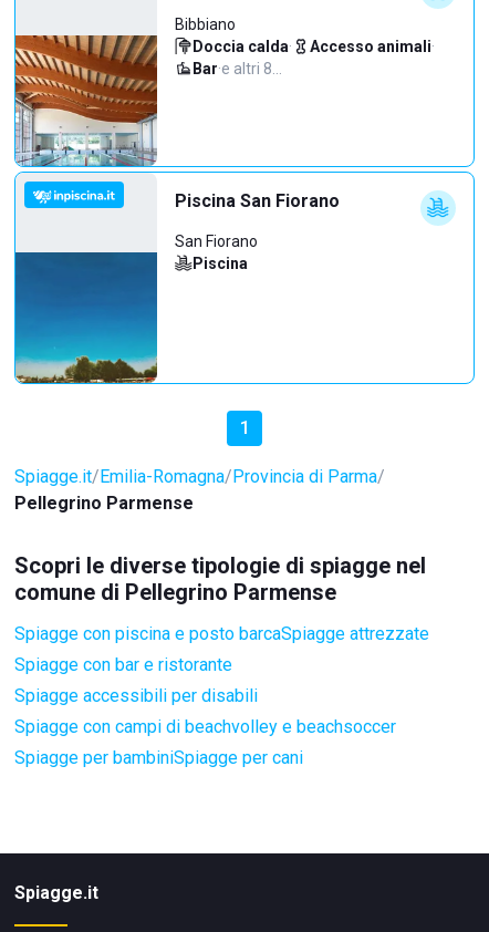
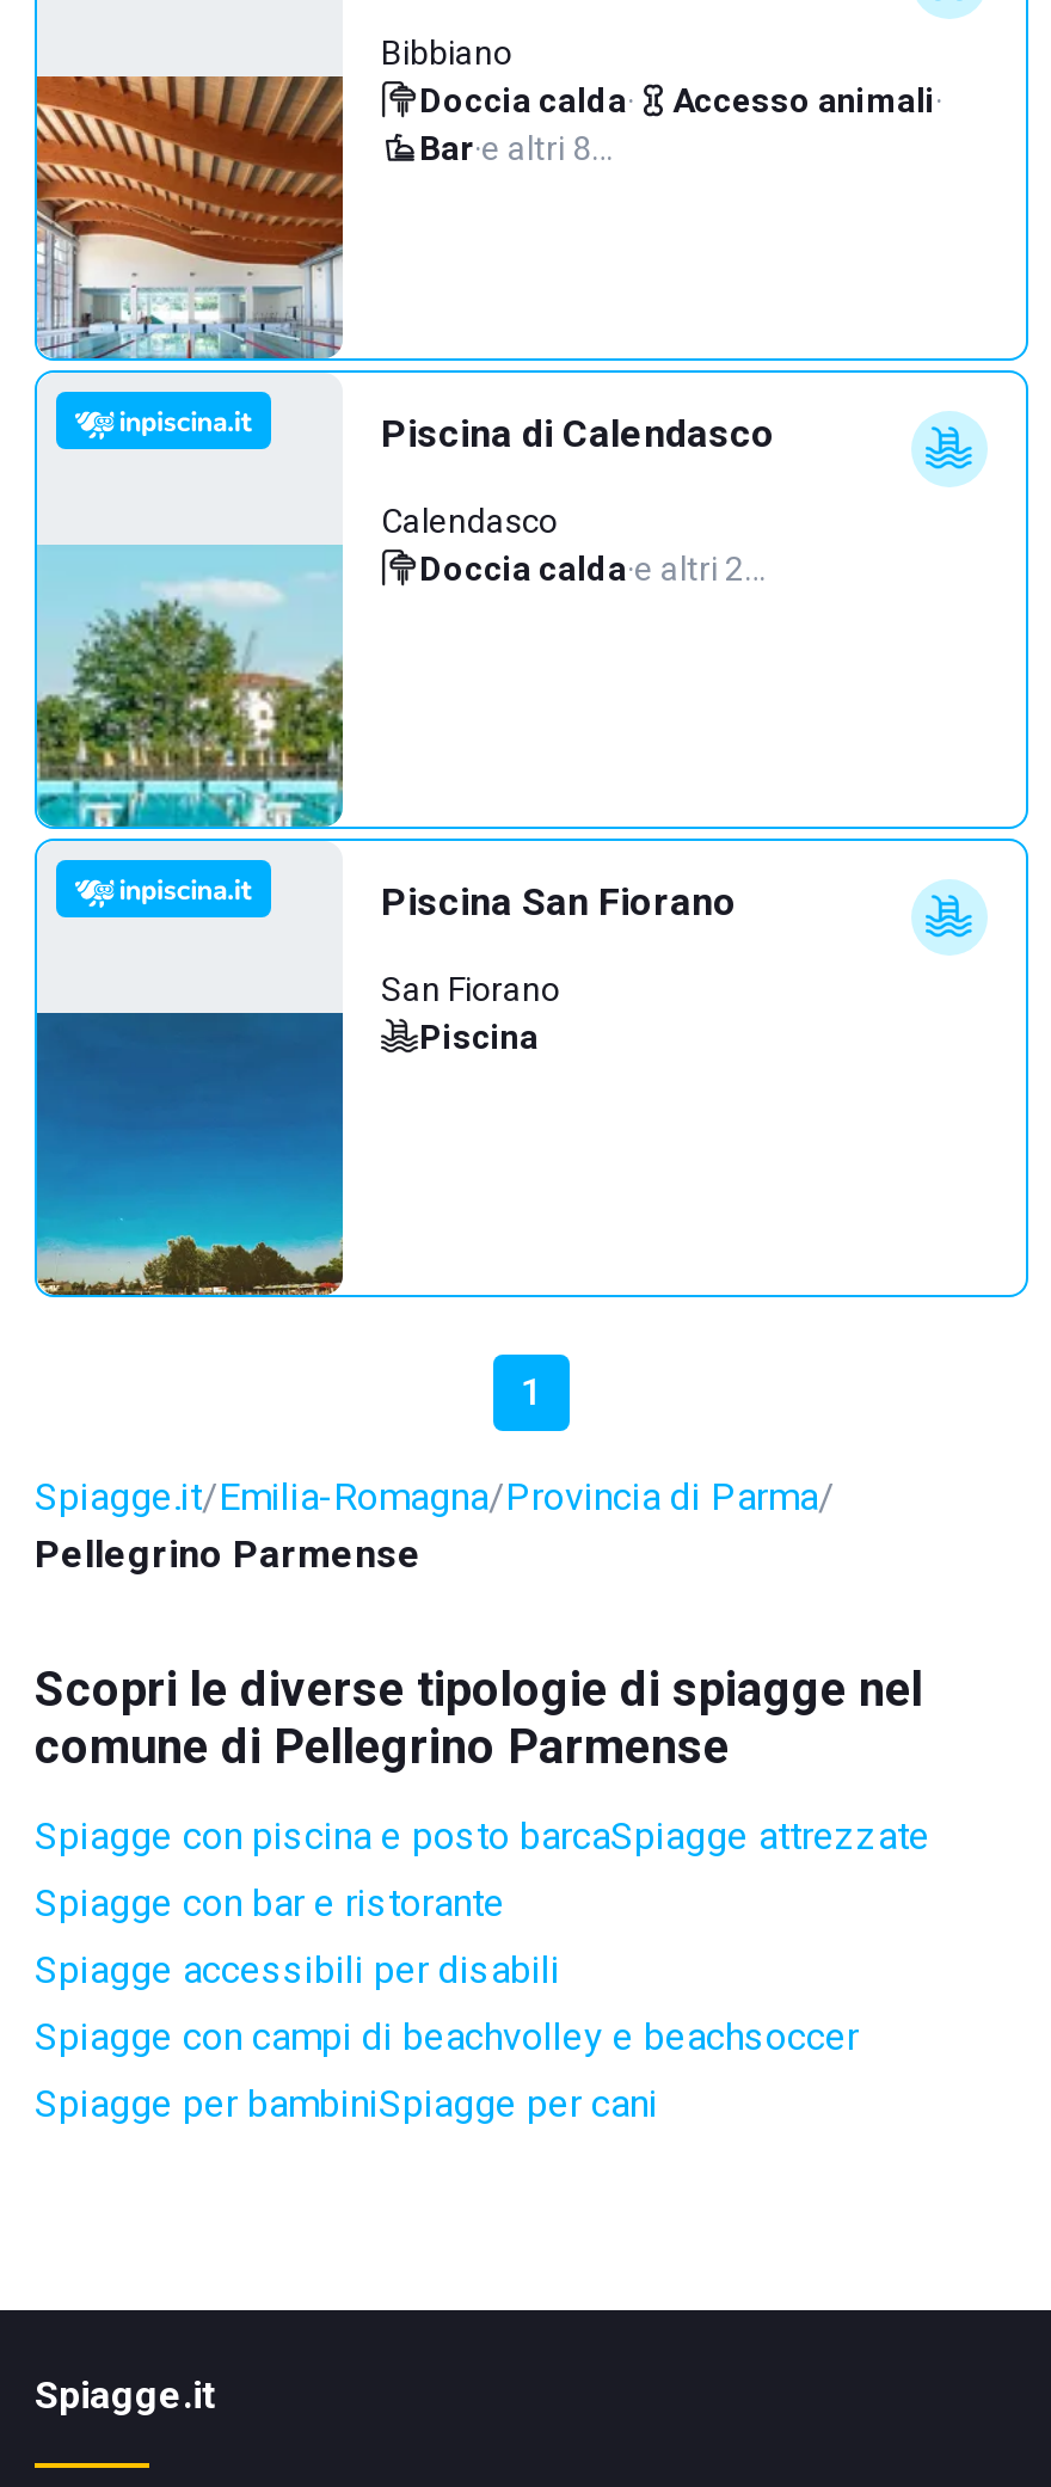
+ [image]
+ Piscina di Calendasco
+ Calendasco
+ Doccia calda·e altri 2…
